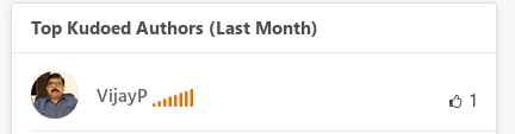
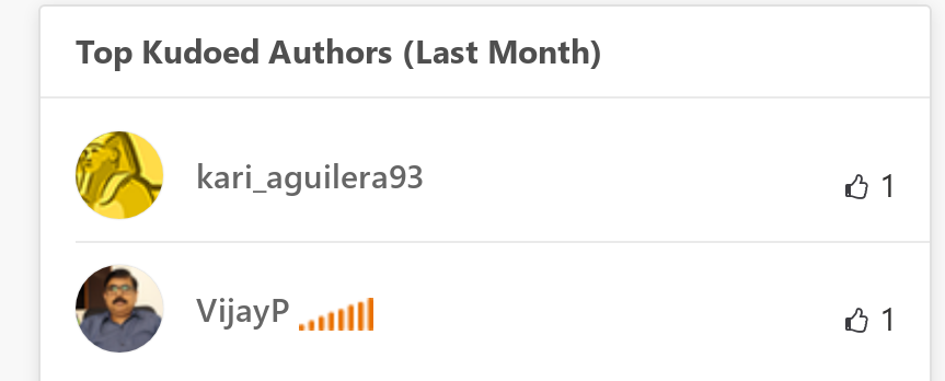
+ [image]
+ kari_aguilera93
+ 1
